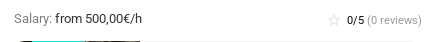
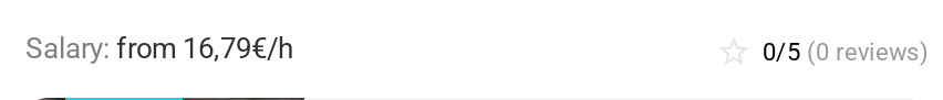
- Salary: from 500,00€/h
+ Salary: from 16,79€/h
